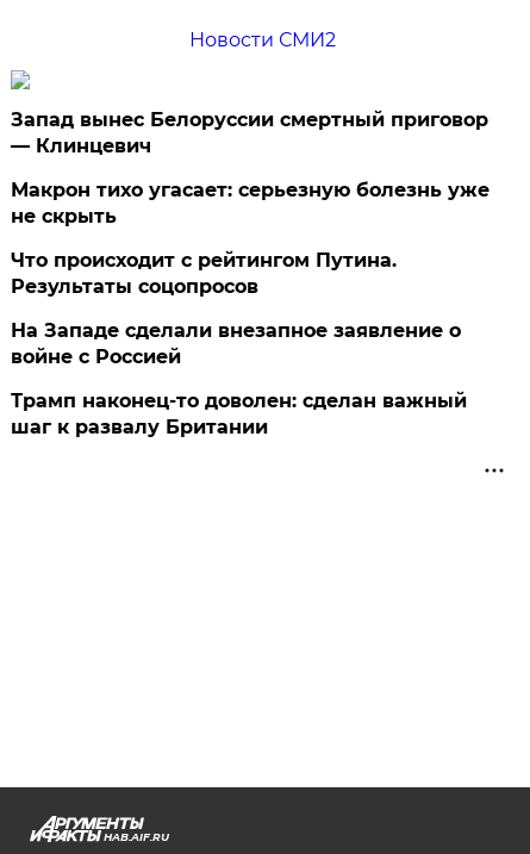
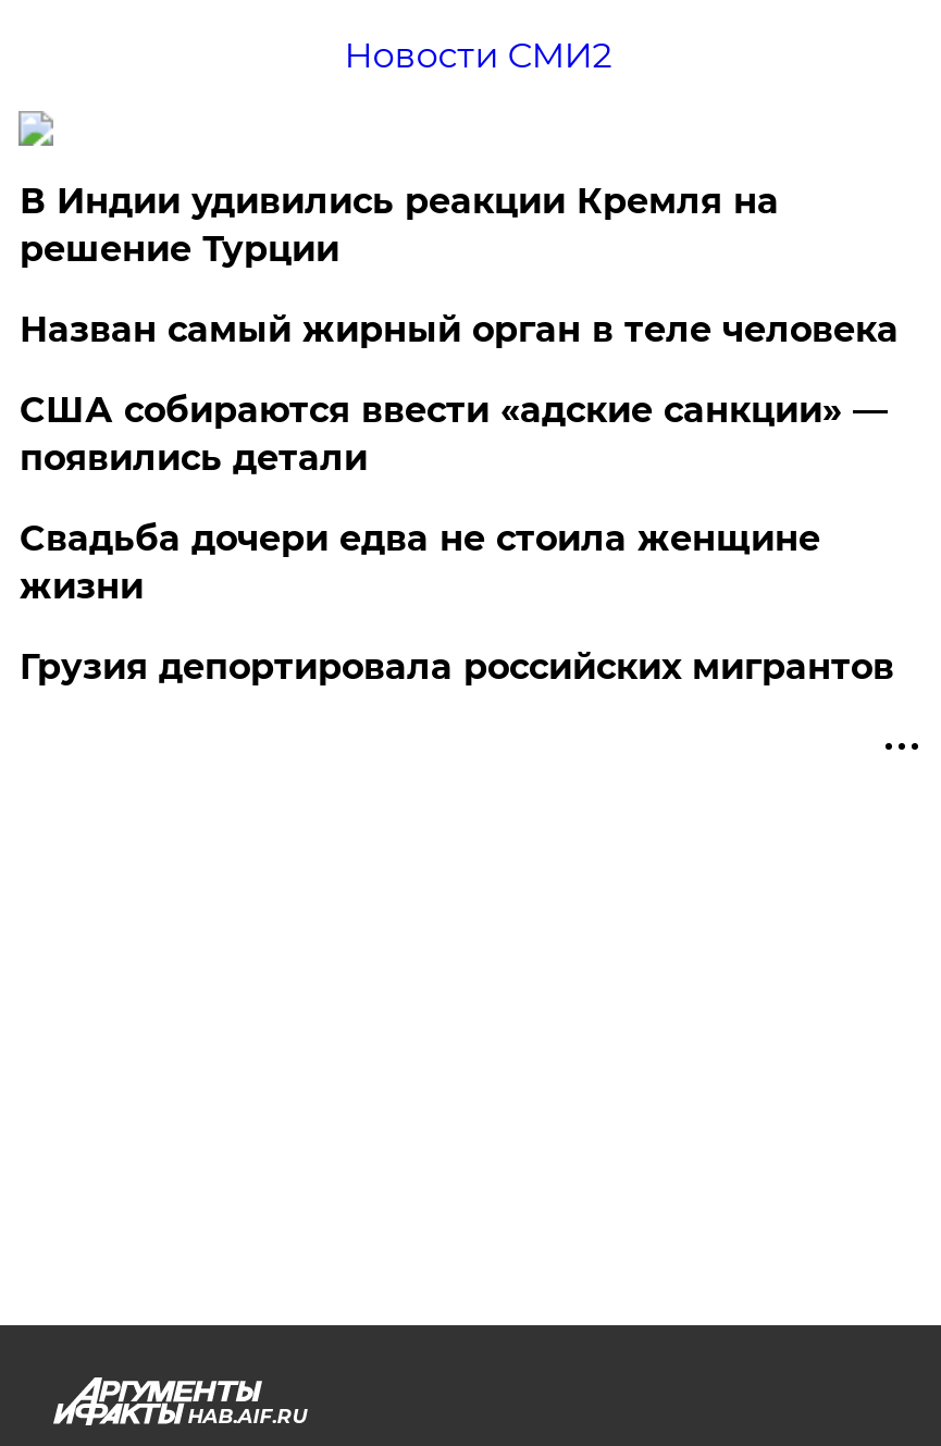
- Запад вынес Белоруссии смертный приговор
- — Клинцевич
+ В Индии удивились реакции Кремля на
+ решение Турции

- Макрон тихо угасает: серьезную болезнь уже
- не скрыть
+ Назван самый жирный орган в теле человека

- Что происходит с рейтингом Путина.
- Результаты соцопросов
+ США собираются ввести «адские санкции» —
+ появились детали

- На Западе сделали внезапное заявление о
- войне с Россией
+ Свадьба дочери едва не стоила женщине
+ жизни

- Трамп наконец-то доволен: сделан важный
- шаг к развалу Британии
+ Грузия депортировала российских мигрантов
